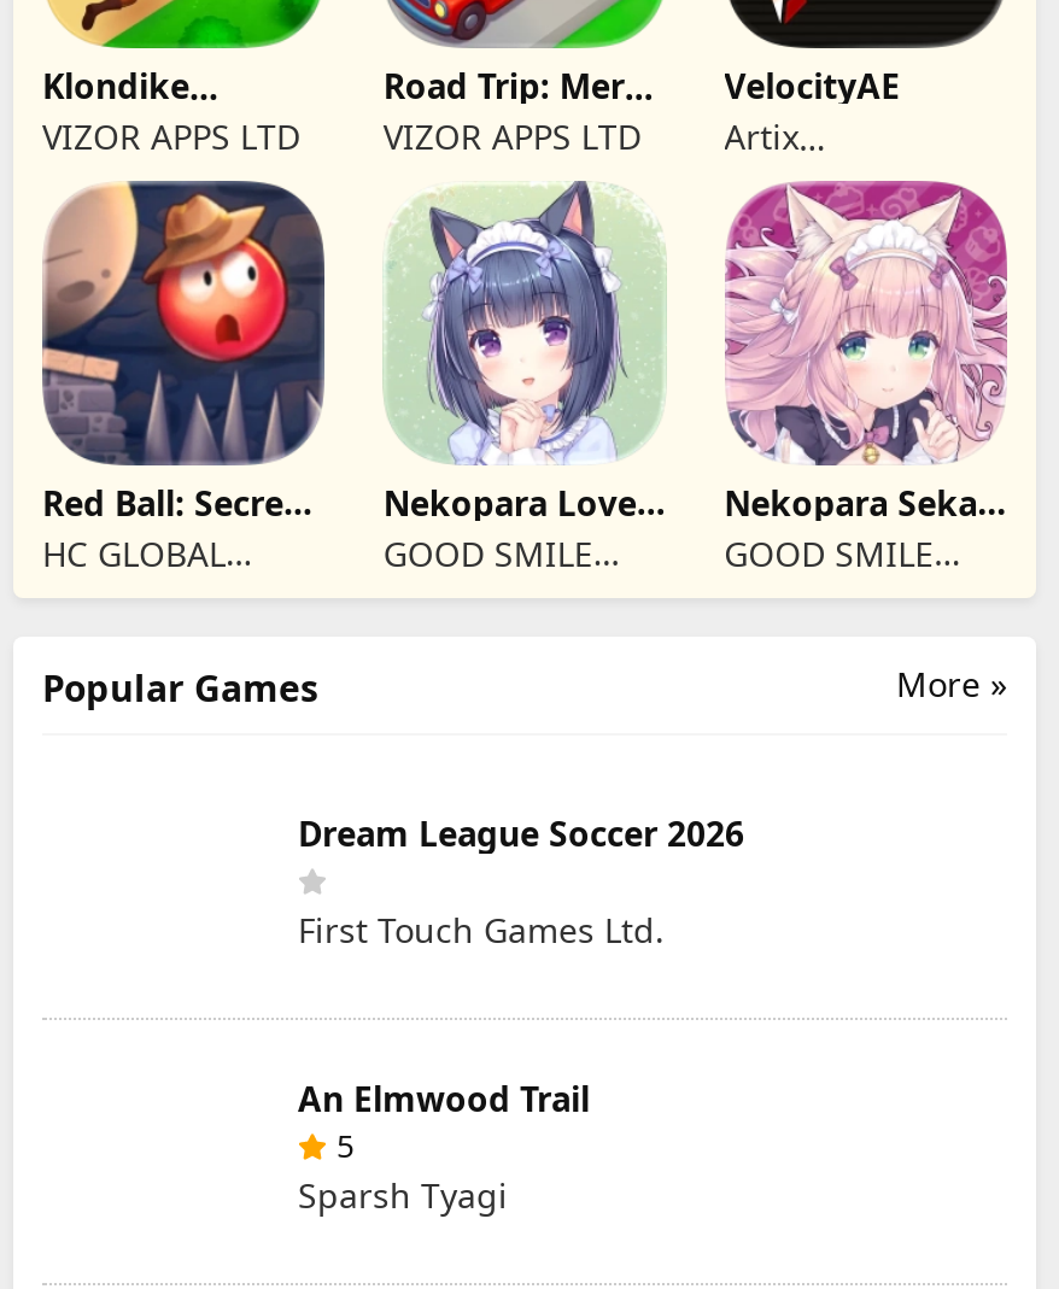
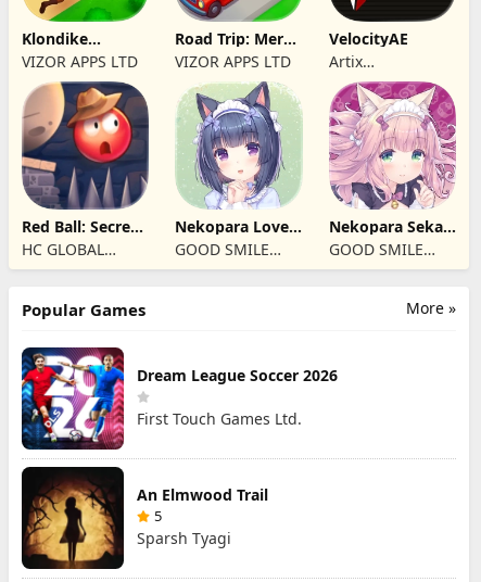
+ [image]

+ [image]
